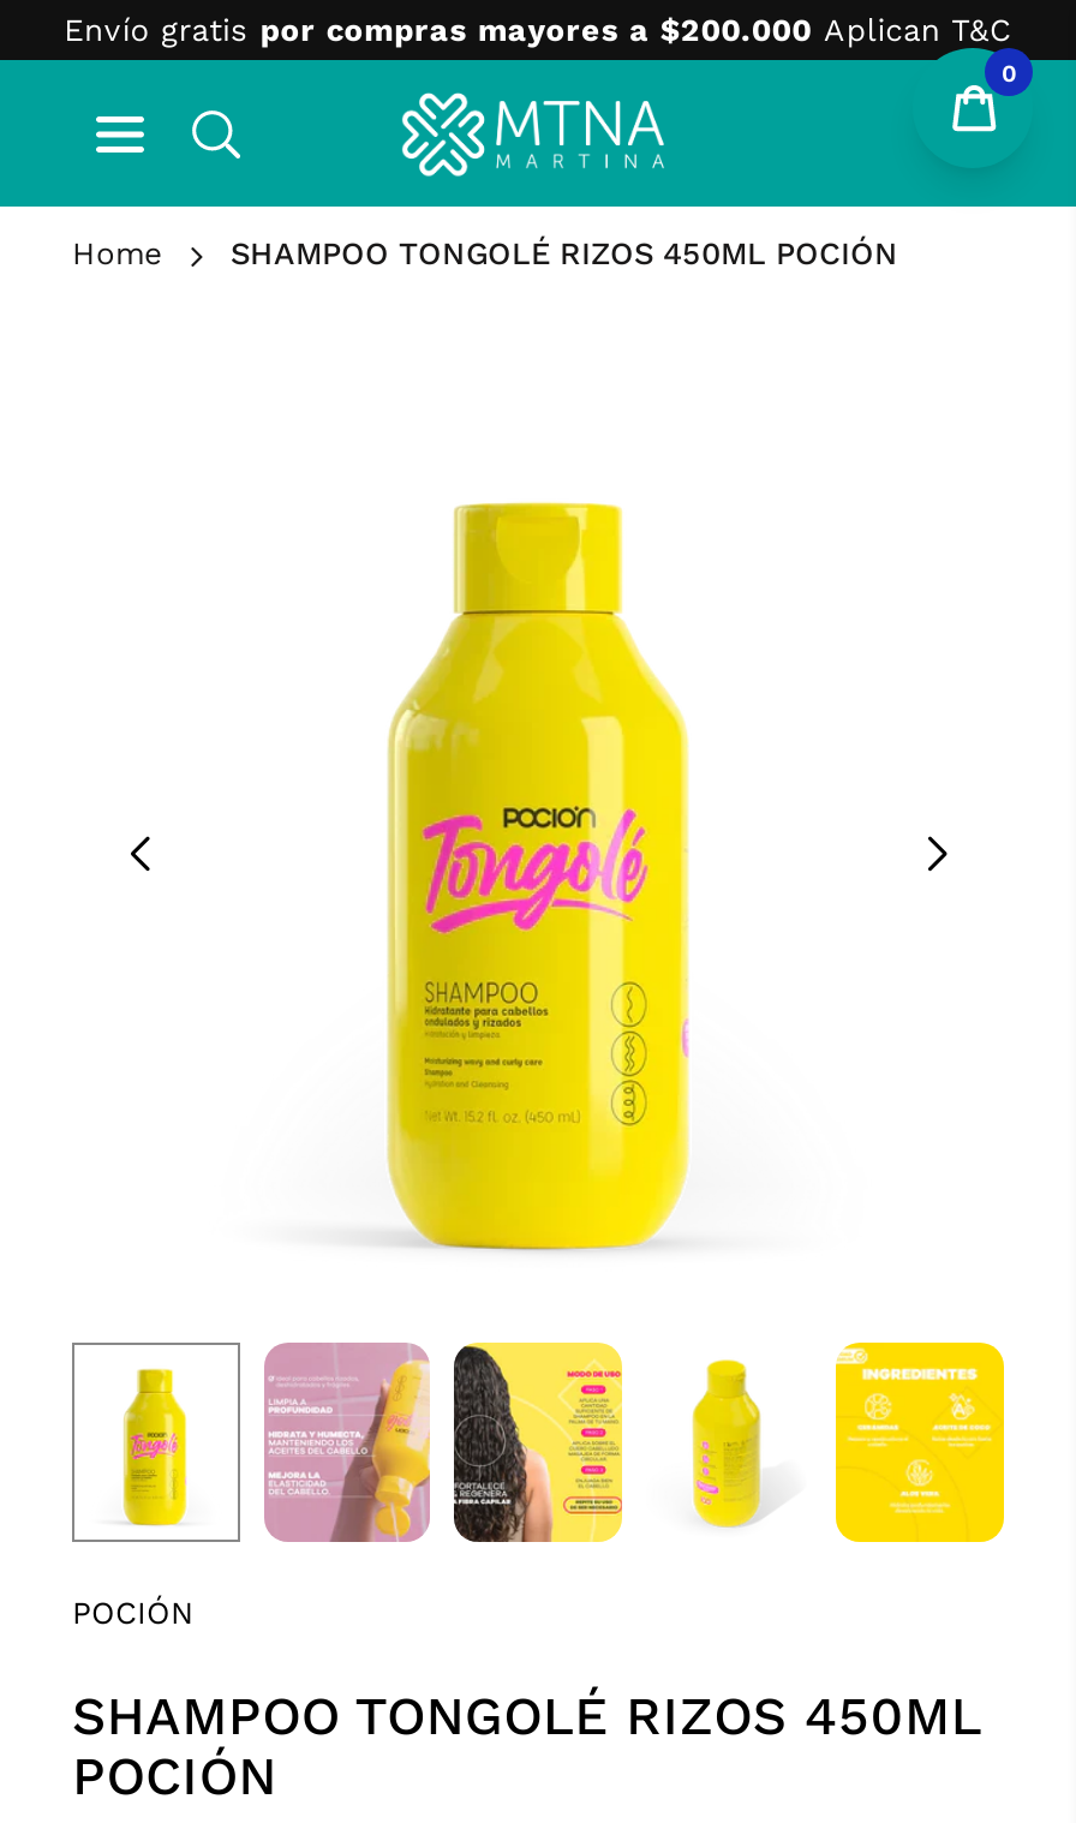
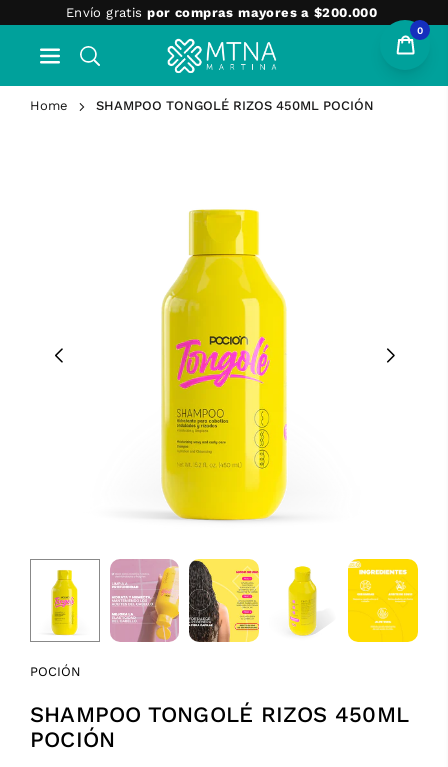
- Envío gratis por compras mayores a $200.000 Aplican T&C
+ Envío gratis por compras mayores a $200.000
